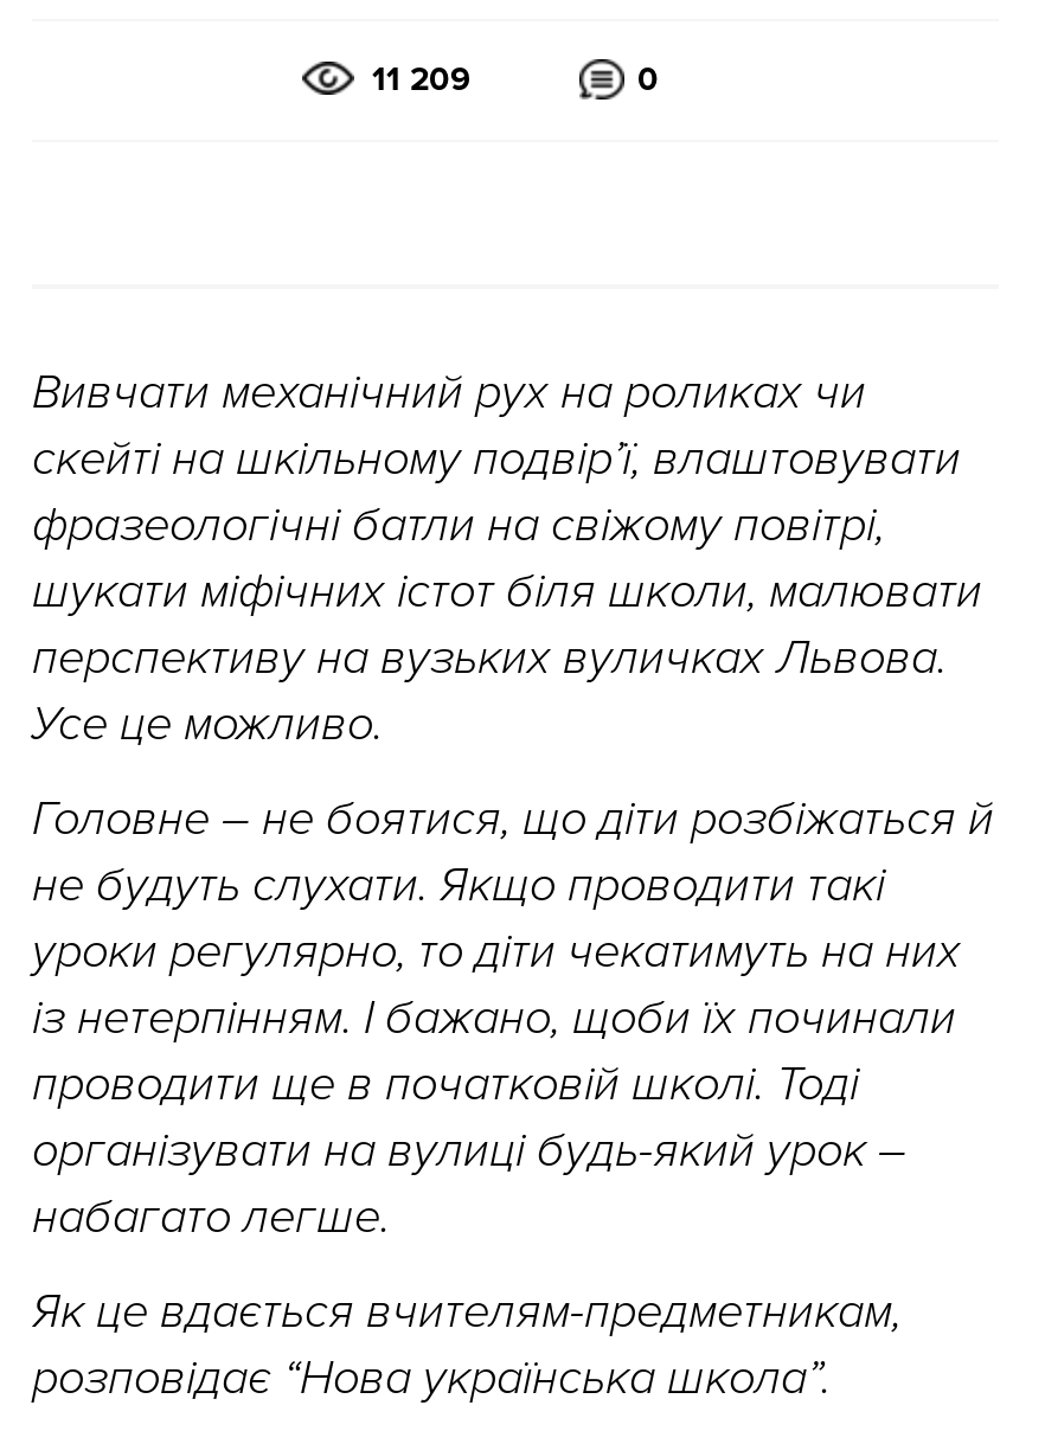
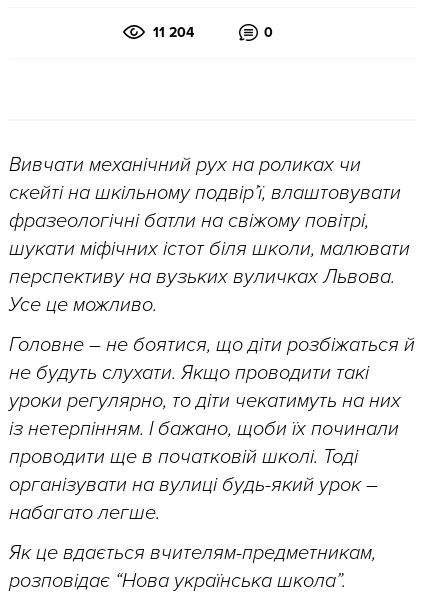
- 11 209
+ 11 204
